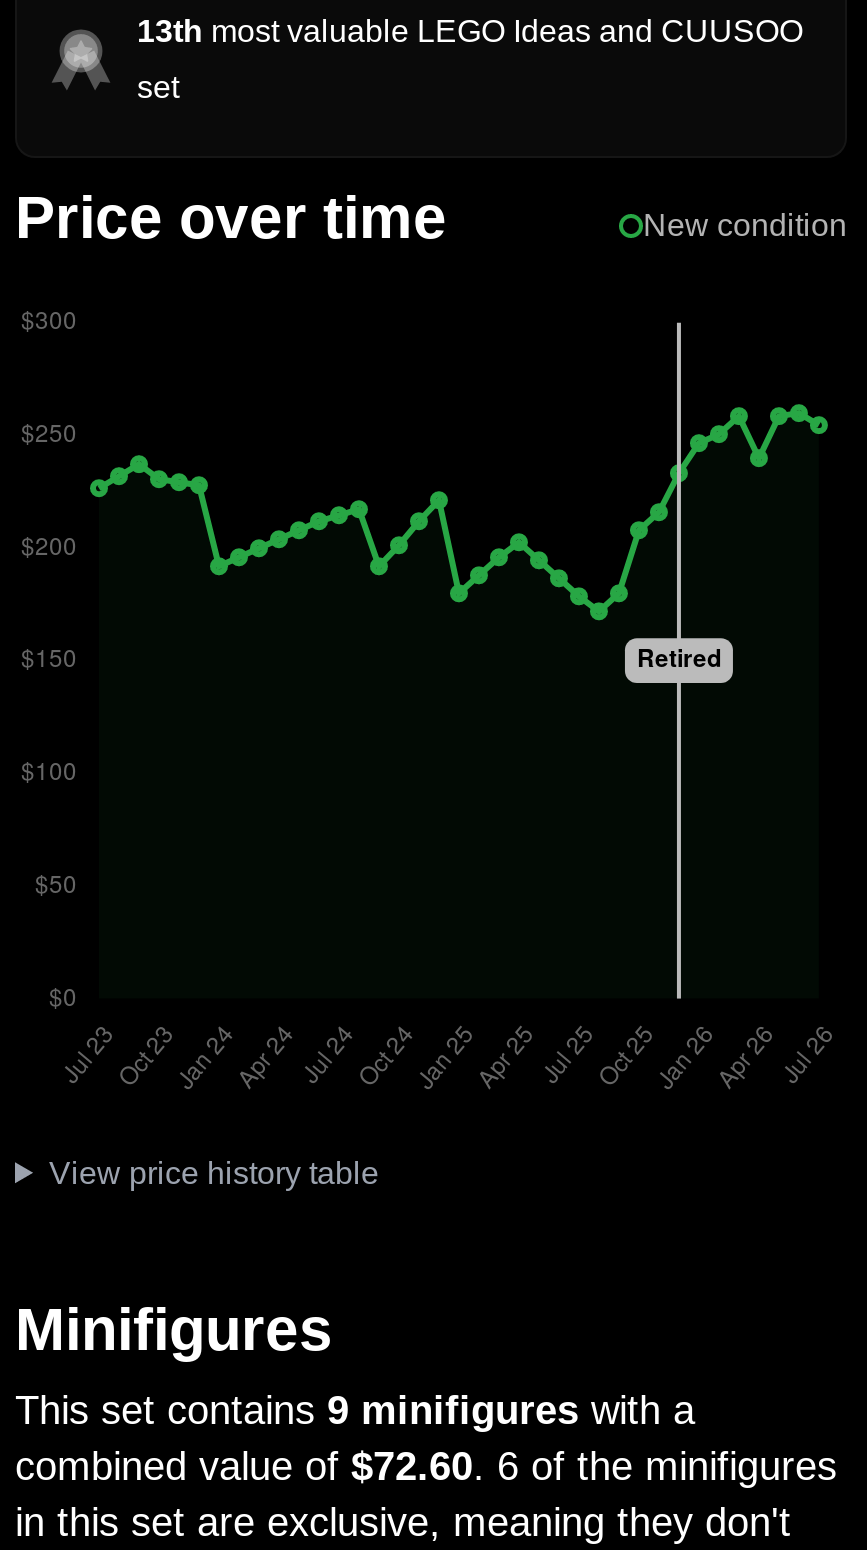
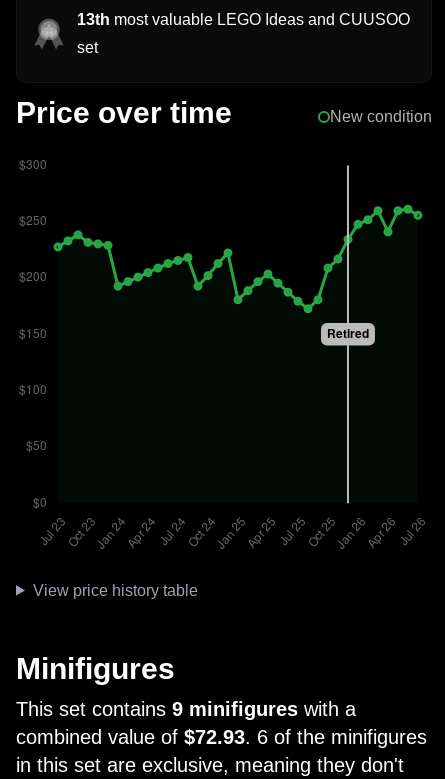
- combined value of $72.60. 6 of the minifigures
+ combined value of $72.93. 6 of the minifigures
